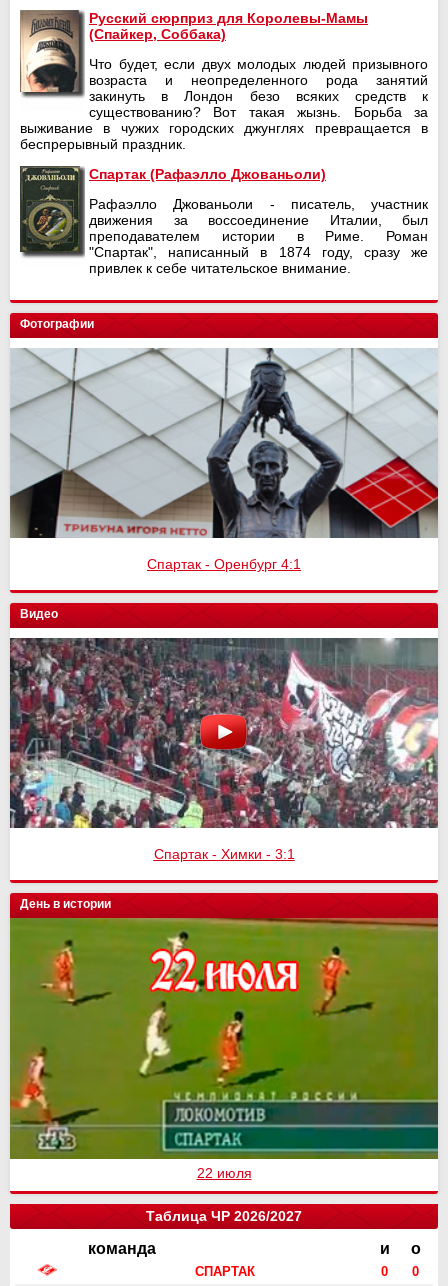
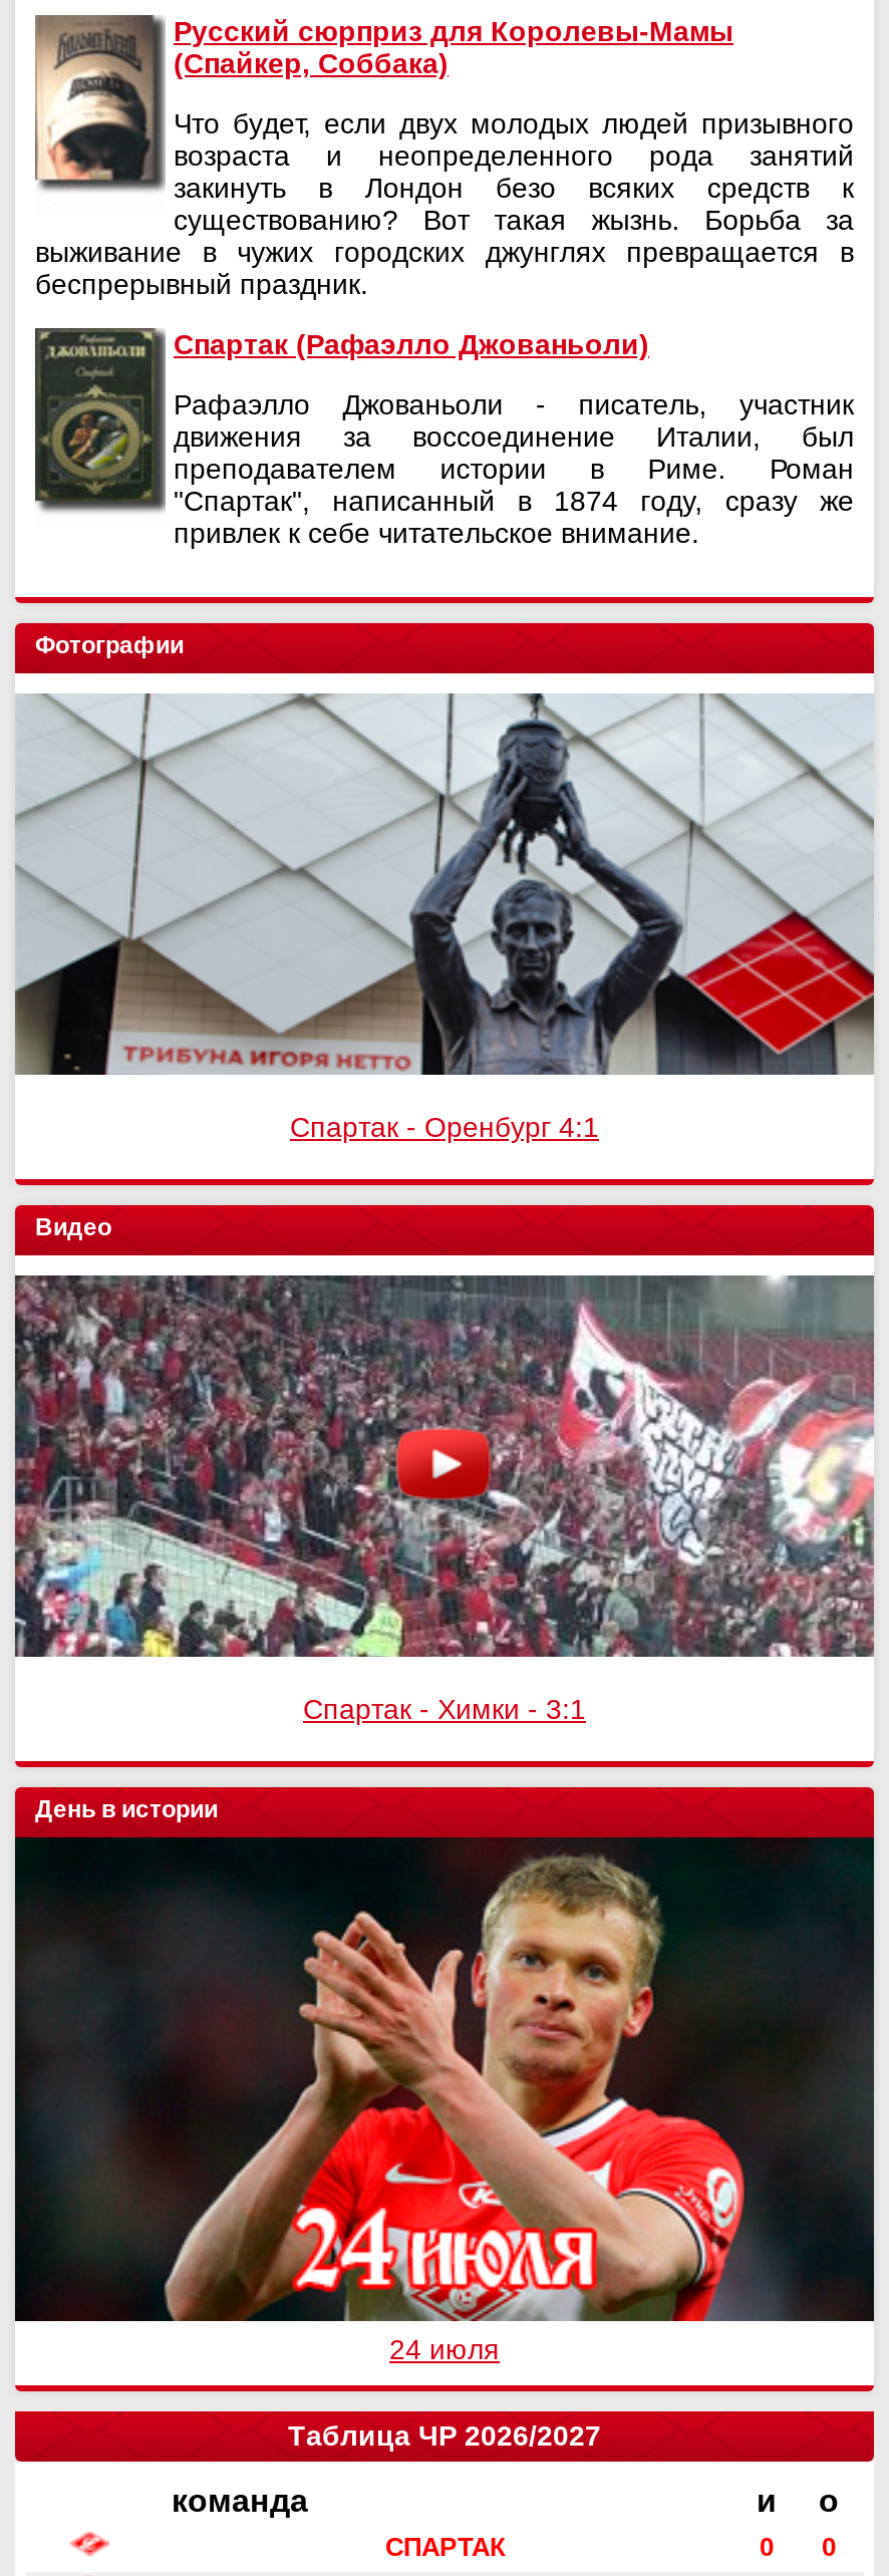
- [image]
- 22 июля
+ [image]
+ 24 июля
